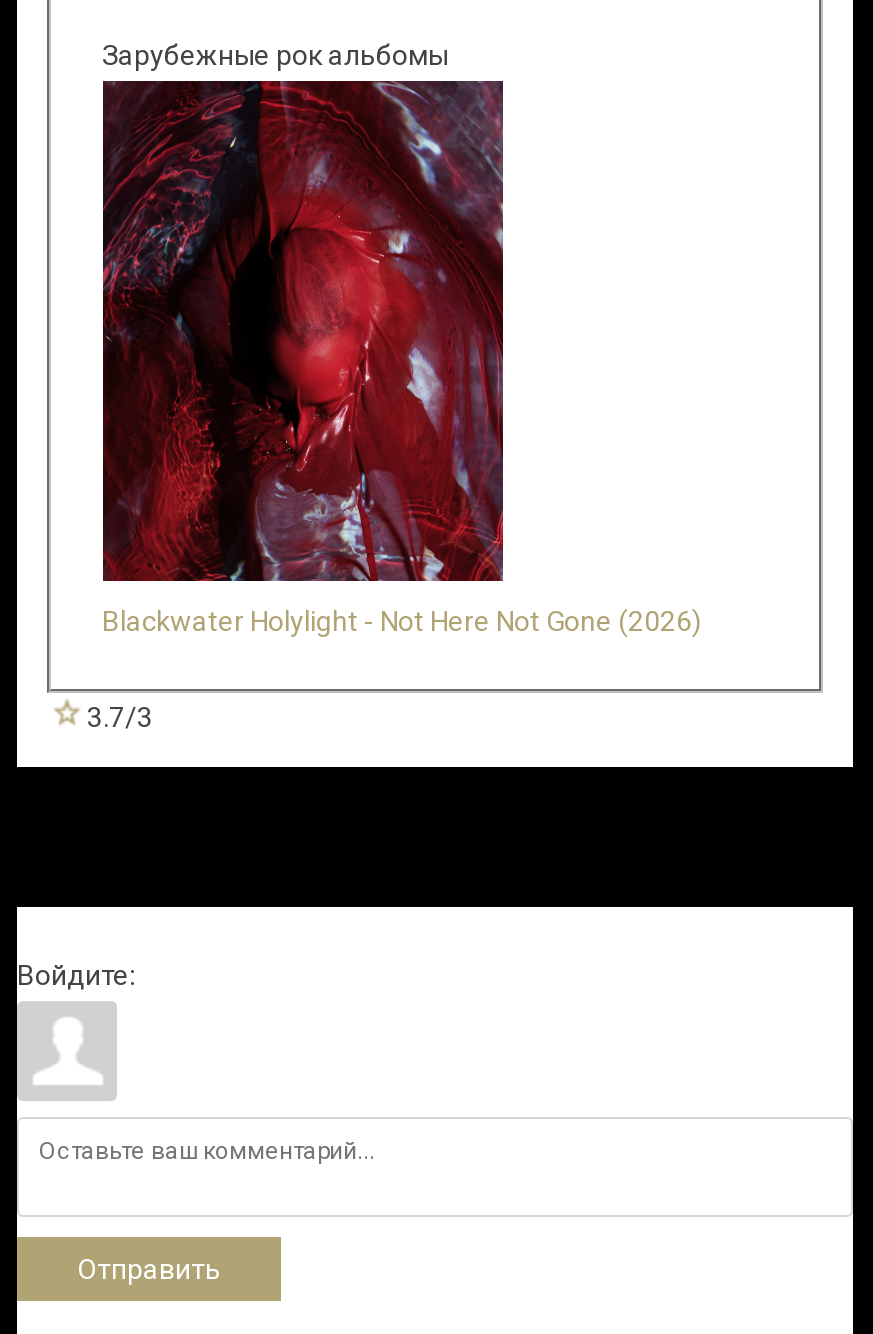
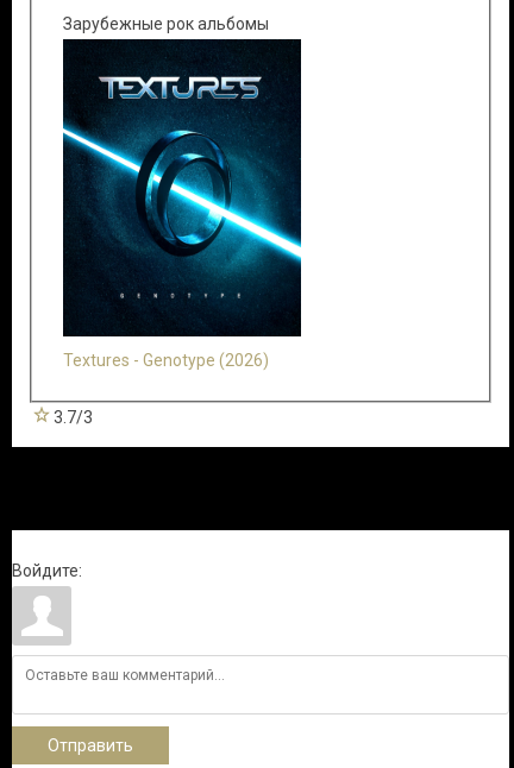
- [image]
- Blackwater Holylight - Not Here Not Gone (2026)
+ [image]
+ Textures - Genotype (2026)
